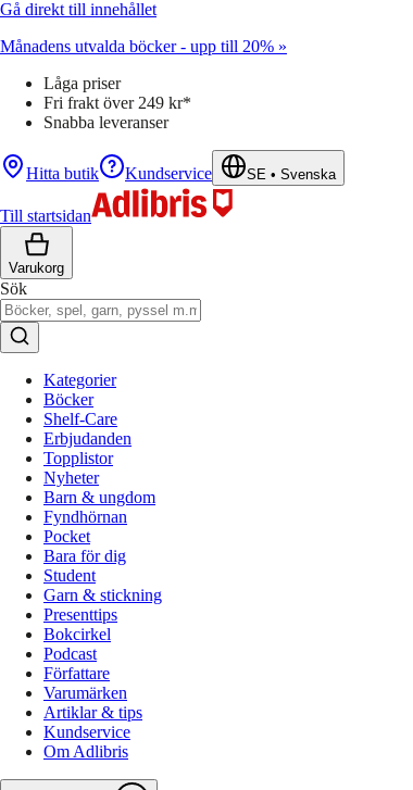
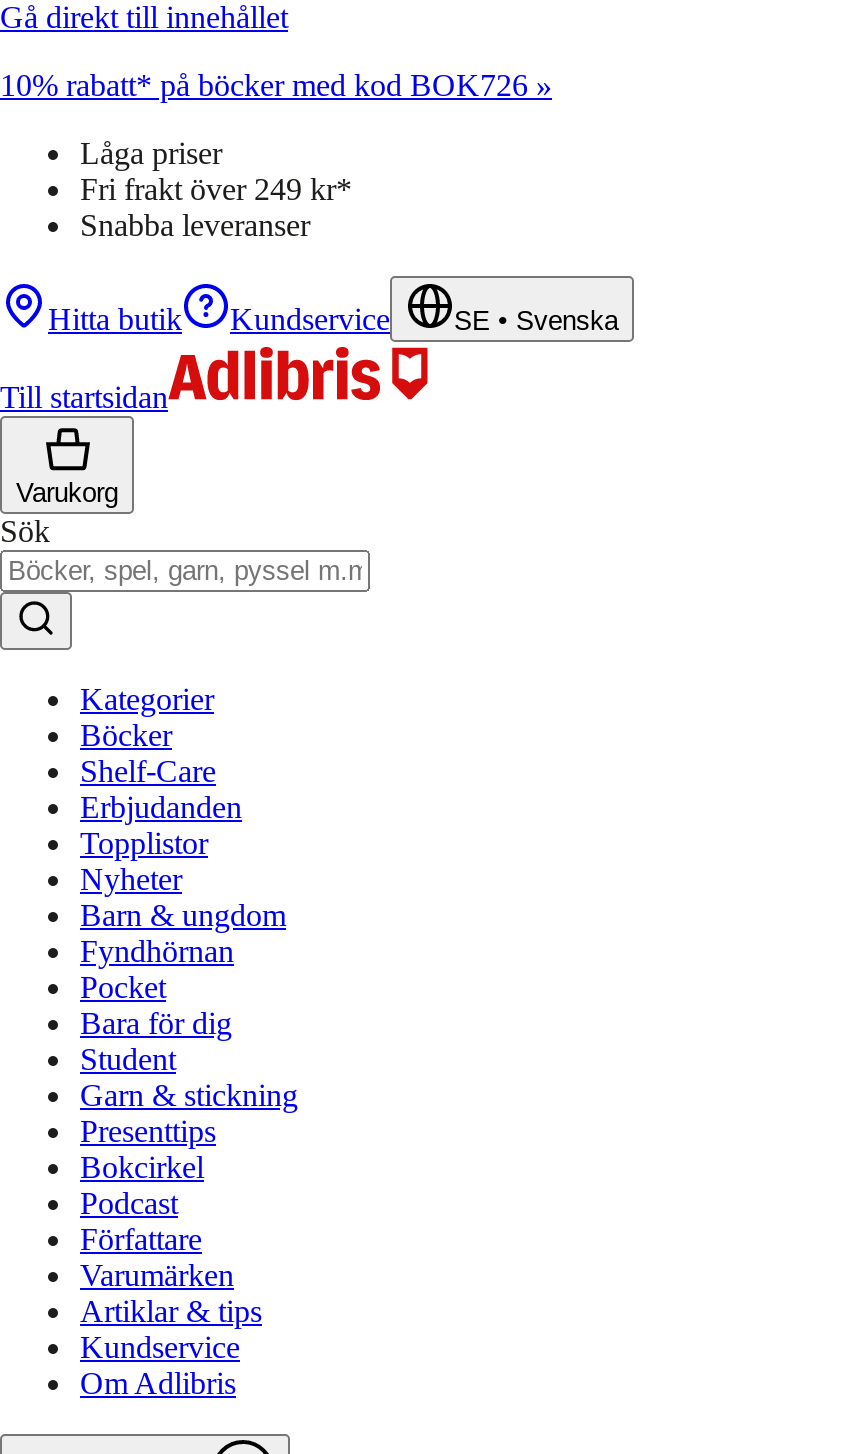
- Månadens utvalda böcker - upp till 20% »
+ 10% rabatt* på böcker med kod BOK726 »
